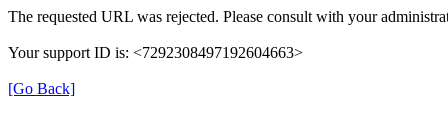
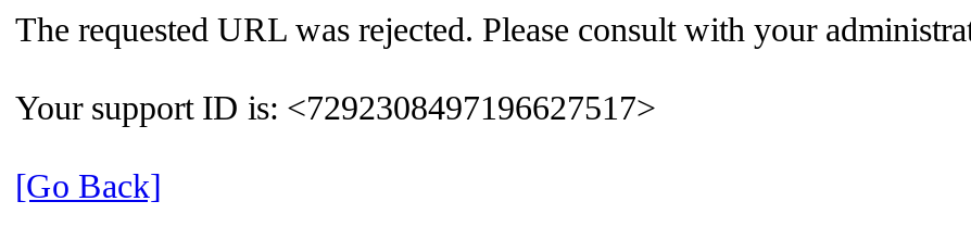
- Your support ID is: <7292308497192604663>
+ Your support ID is: <7292308497196627517>
